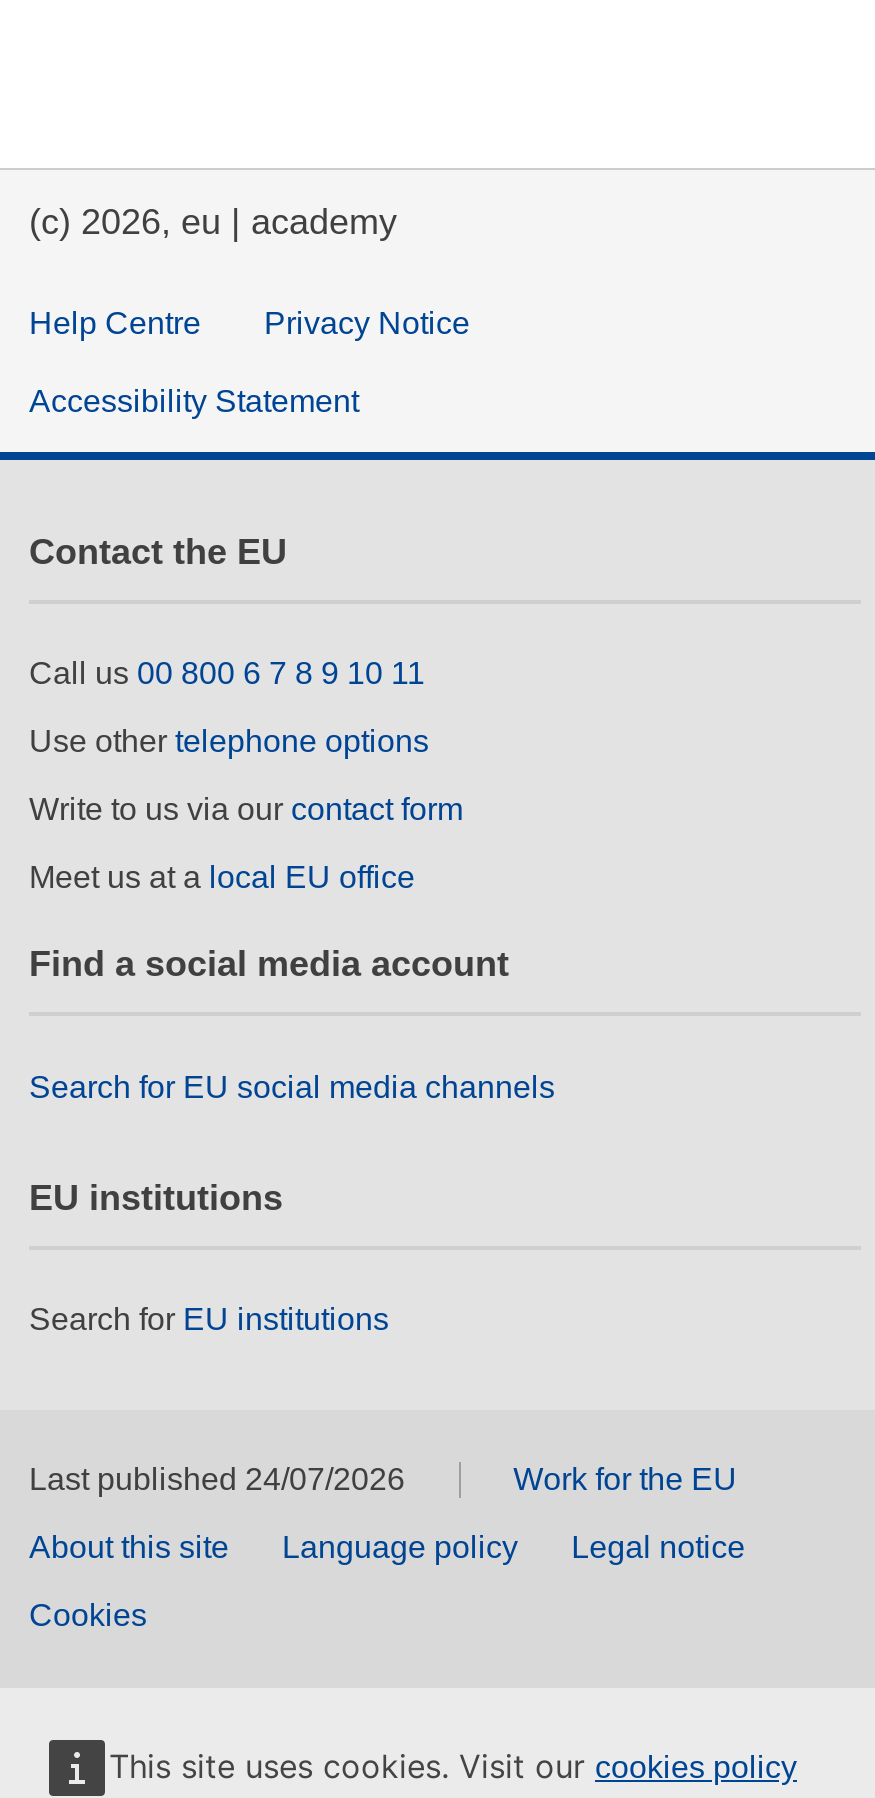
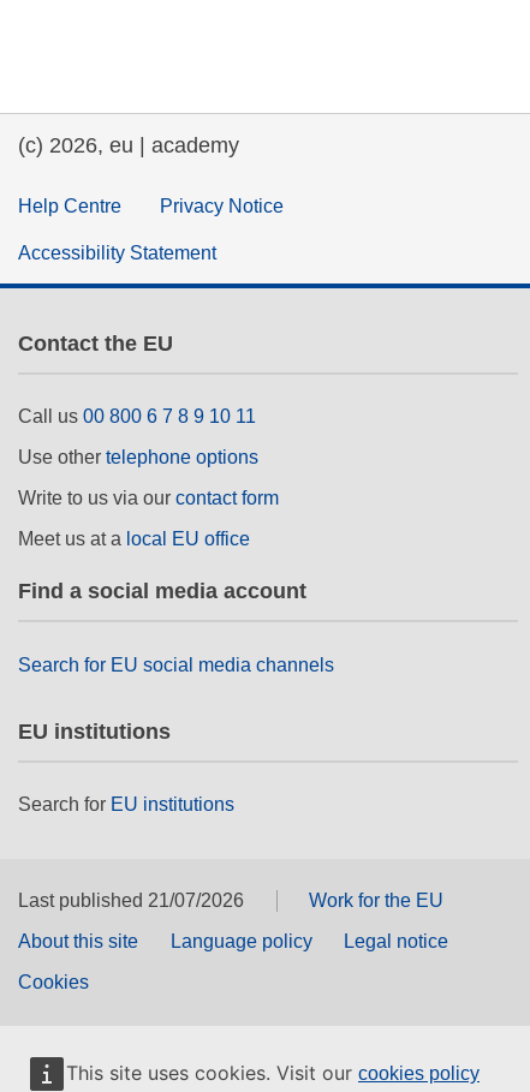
- Last published 24/07/2026
+ Last published 21/07/2026
